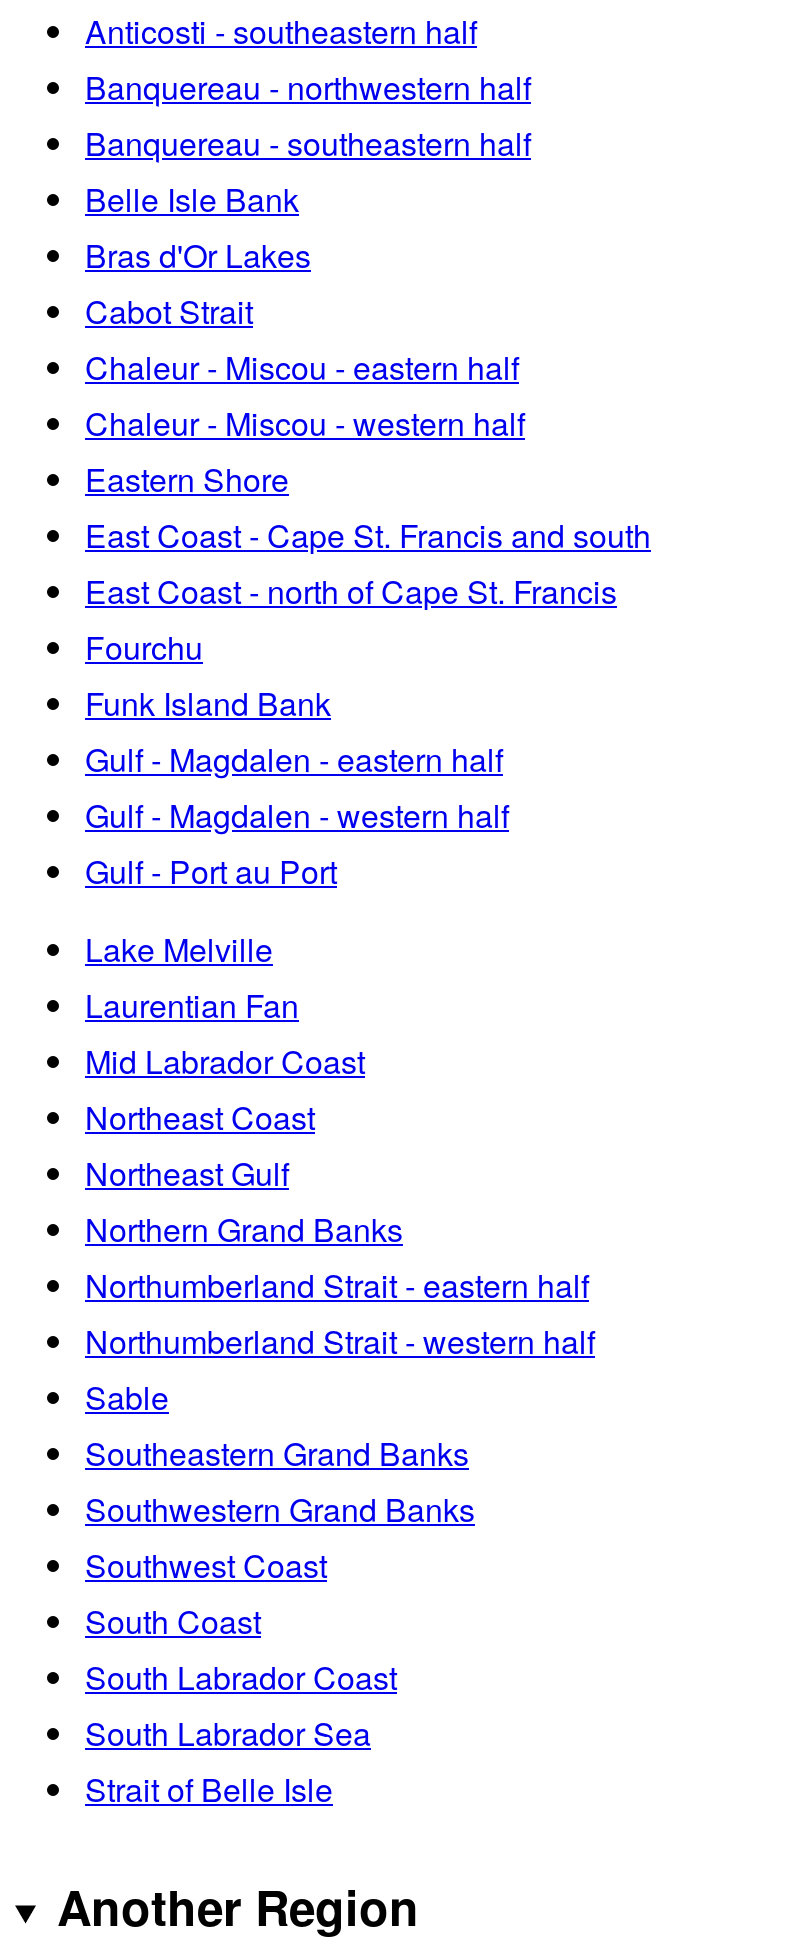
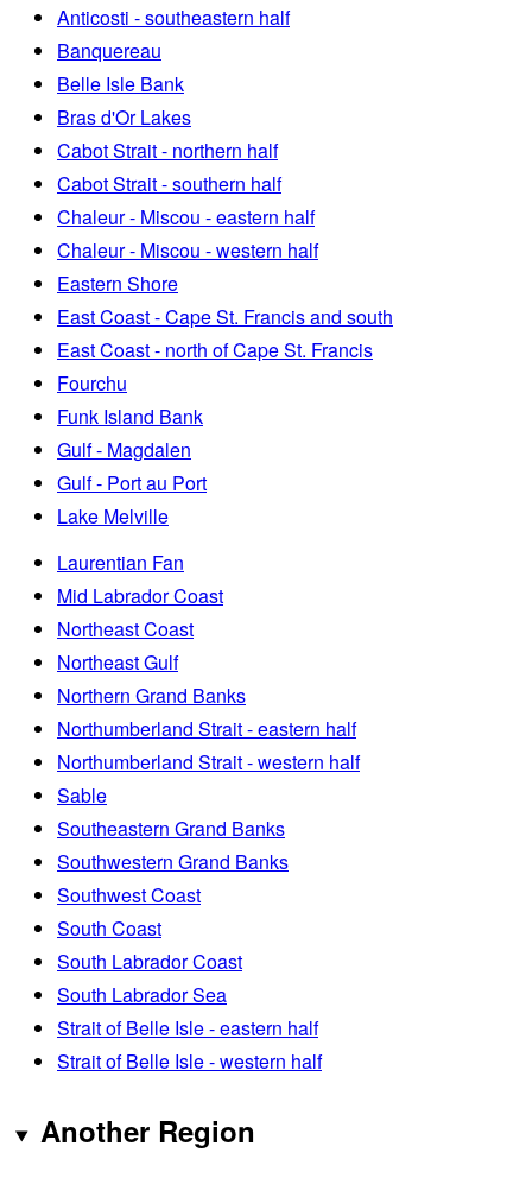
- Banquereau - northwestern half
- Banquereau - southeastern half
+ Banquereau

moved up: Belle Isle Bank | Bras d'Or Lakes

- Cabot Strait
+ Cabot Strait - northern half
+ Cabot Strait - southern half

- Gulf - Magdalen - eastern half
- Gulf - Magdalen - western half
+ Gulf - Magdalen

moved up: Gulf - Port au Port

moved up: Lake Melville

moved up: Laurentian Fan | Mid Labrador Coast | Northeast Coast | ... | South Labrador Coast | South Labrador Sea

- Strait of Belle Isle
+ Strait of Belle Isle - eastern half
+ Strait of Belle Isle - western half
